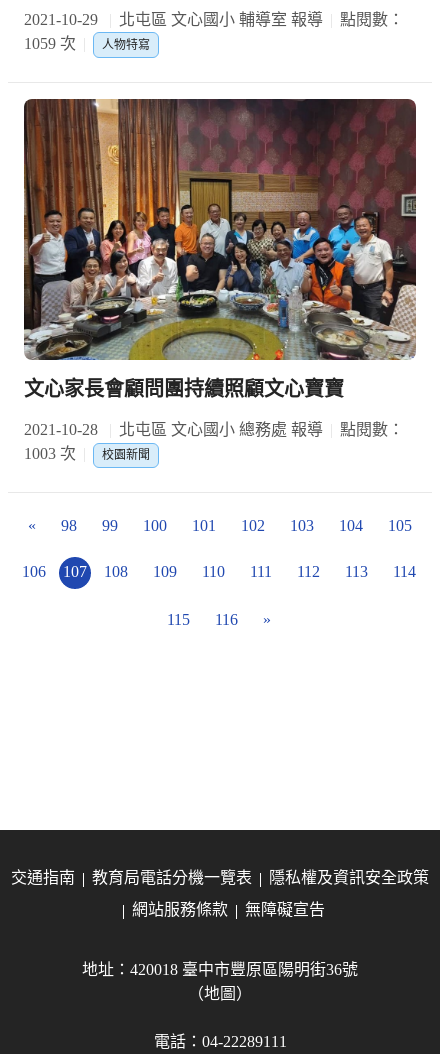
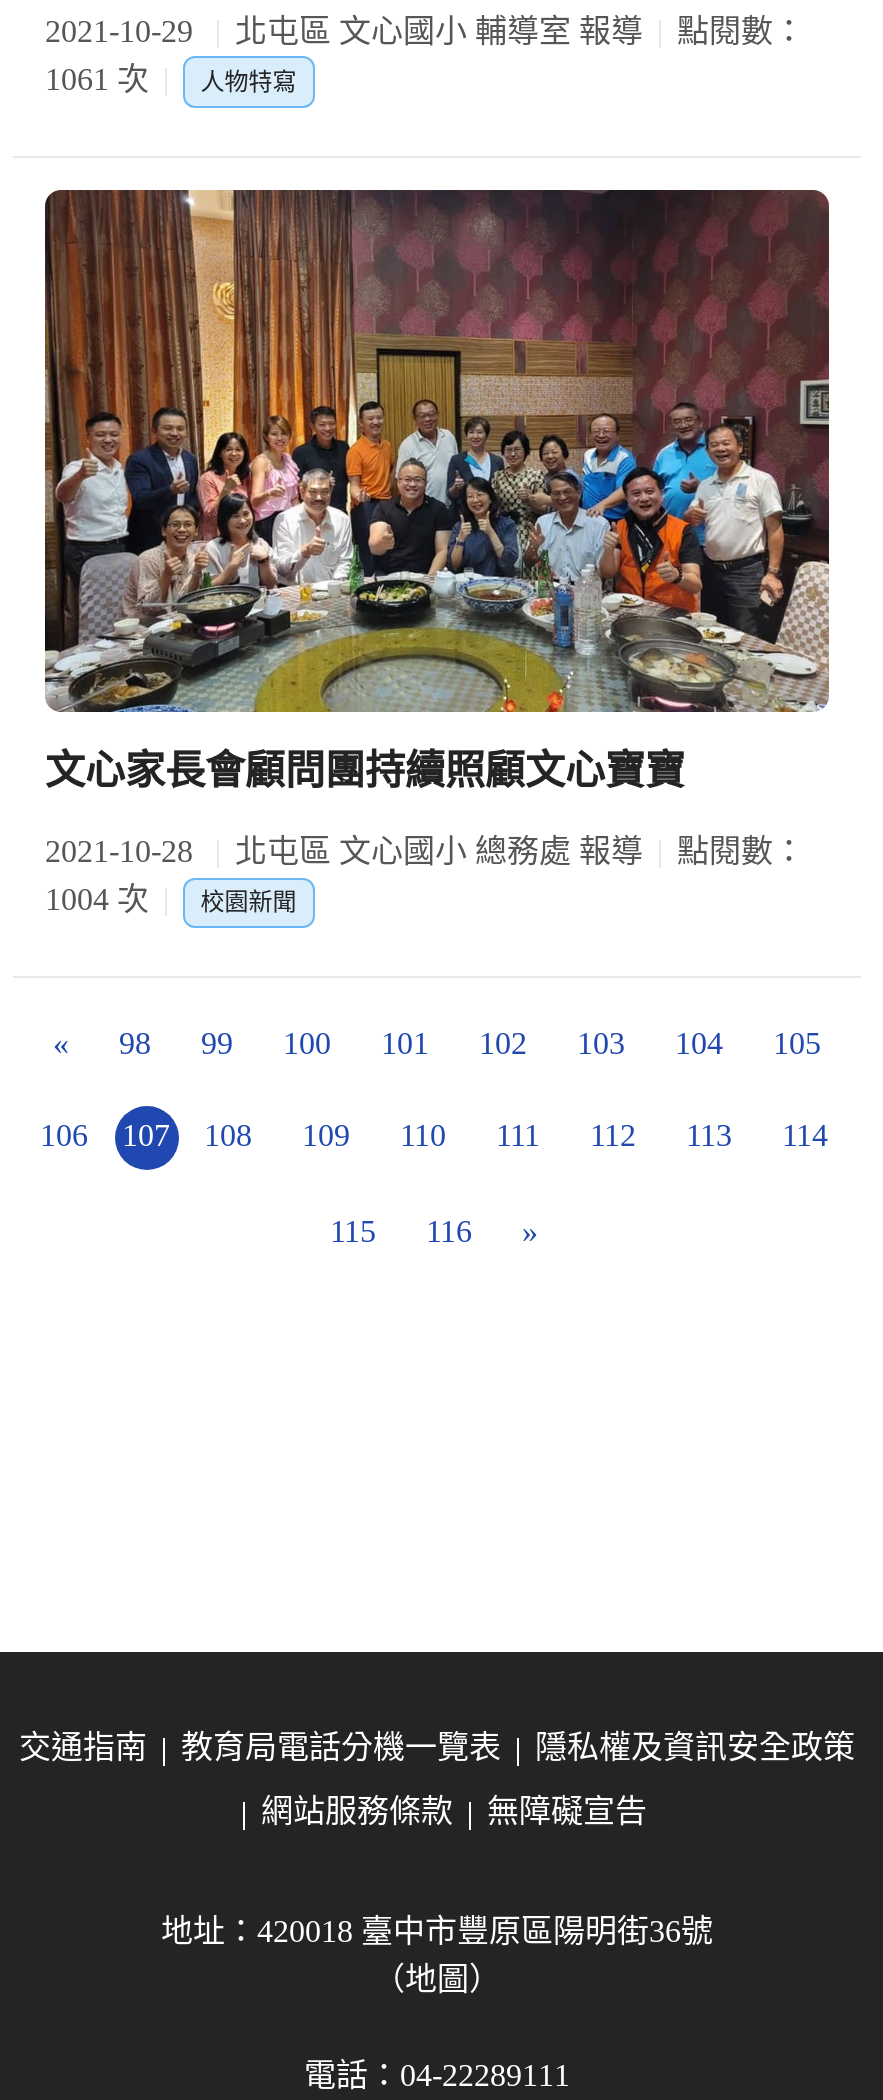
- 1059 次 人物特寫
+ 1061 次 人物特寫

- 1003 次 校園新聞
+ 1004 次 校園新聞
